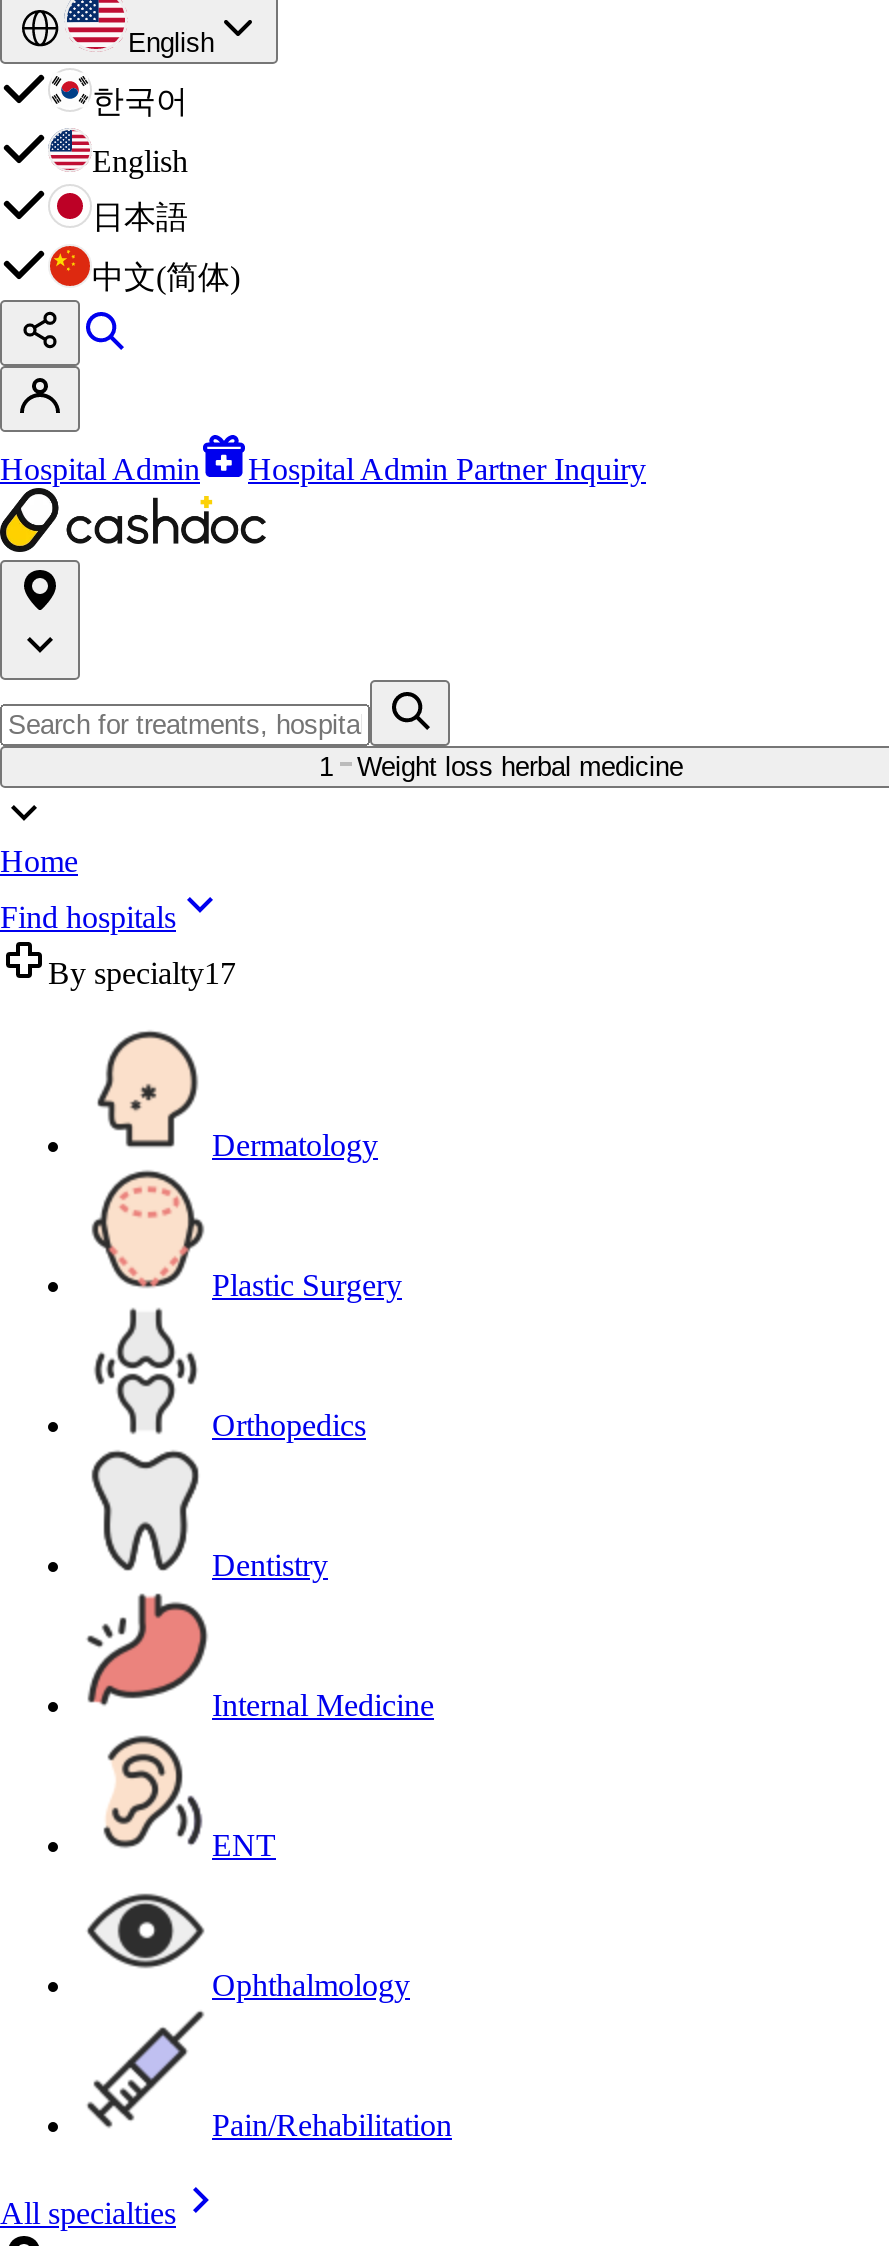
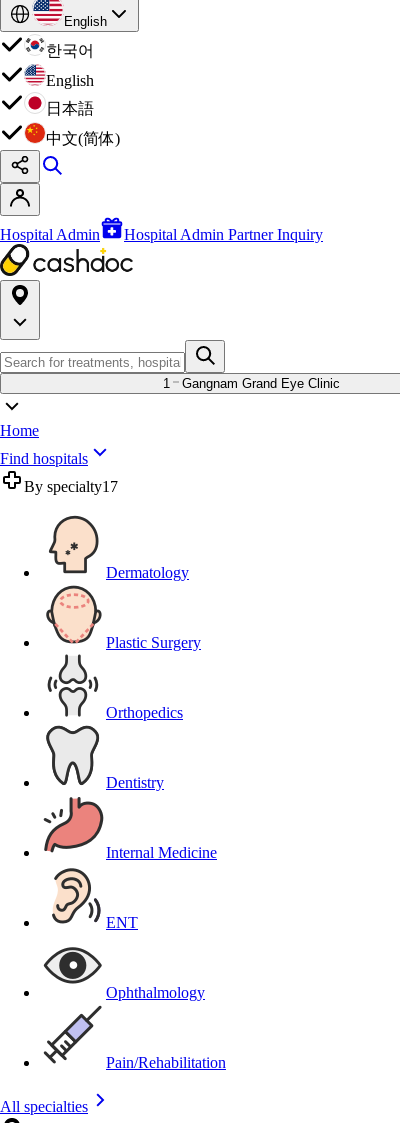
- Weight loss herbal medicine
+ Gangnam Grand Eye Clinic
